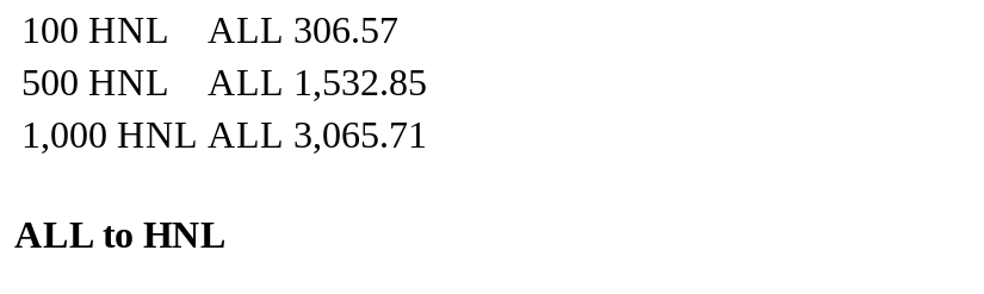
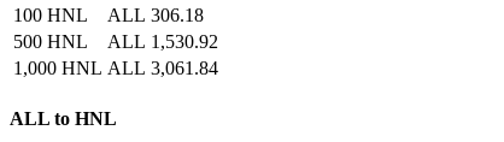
- 100 HNL ALL 306.57
+ 100 HNL ALL 306.18

- 500 HNL ALL 1,532.85
+ 500 HNL ALL 1,530.92

- 1,000 HNL ALL 3,065.71
+ 1,000 HNL ALL 3,061.84
